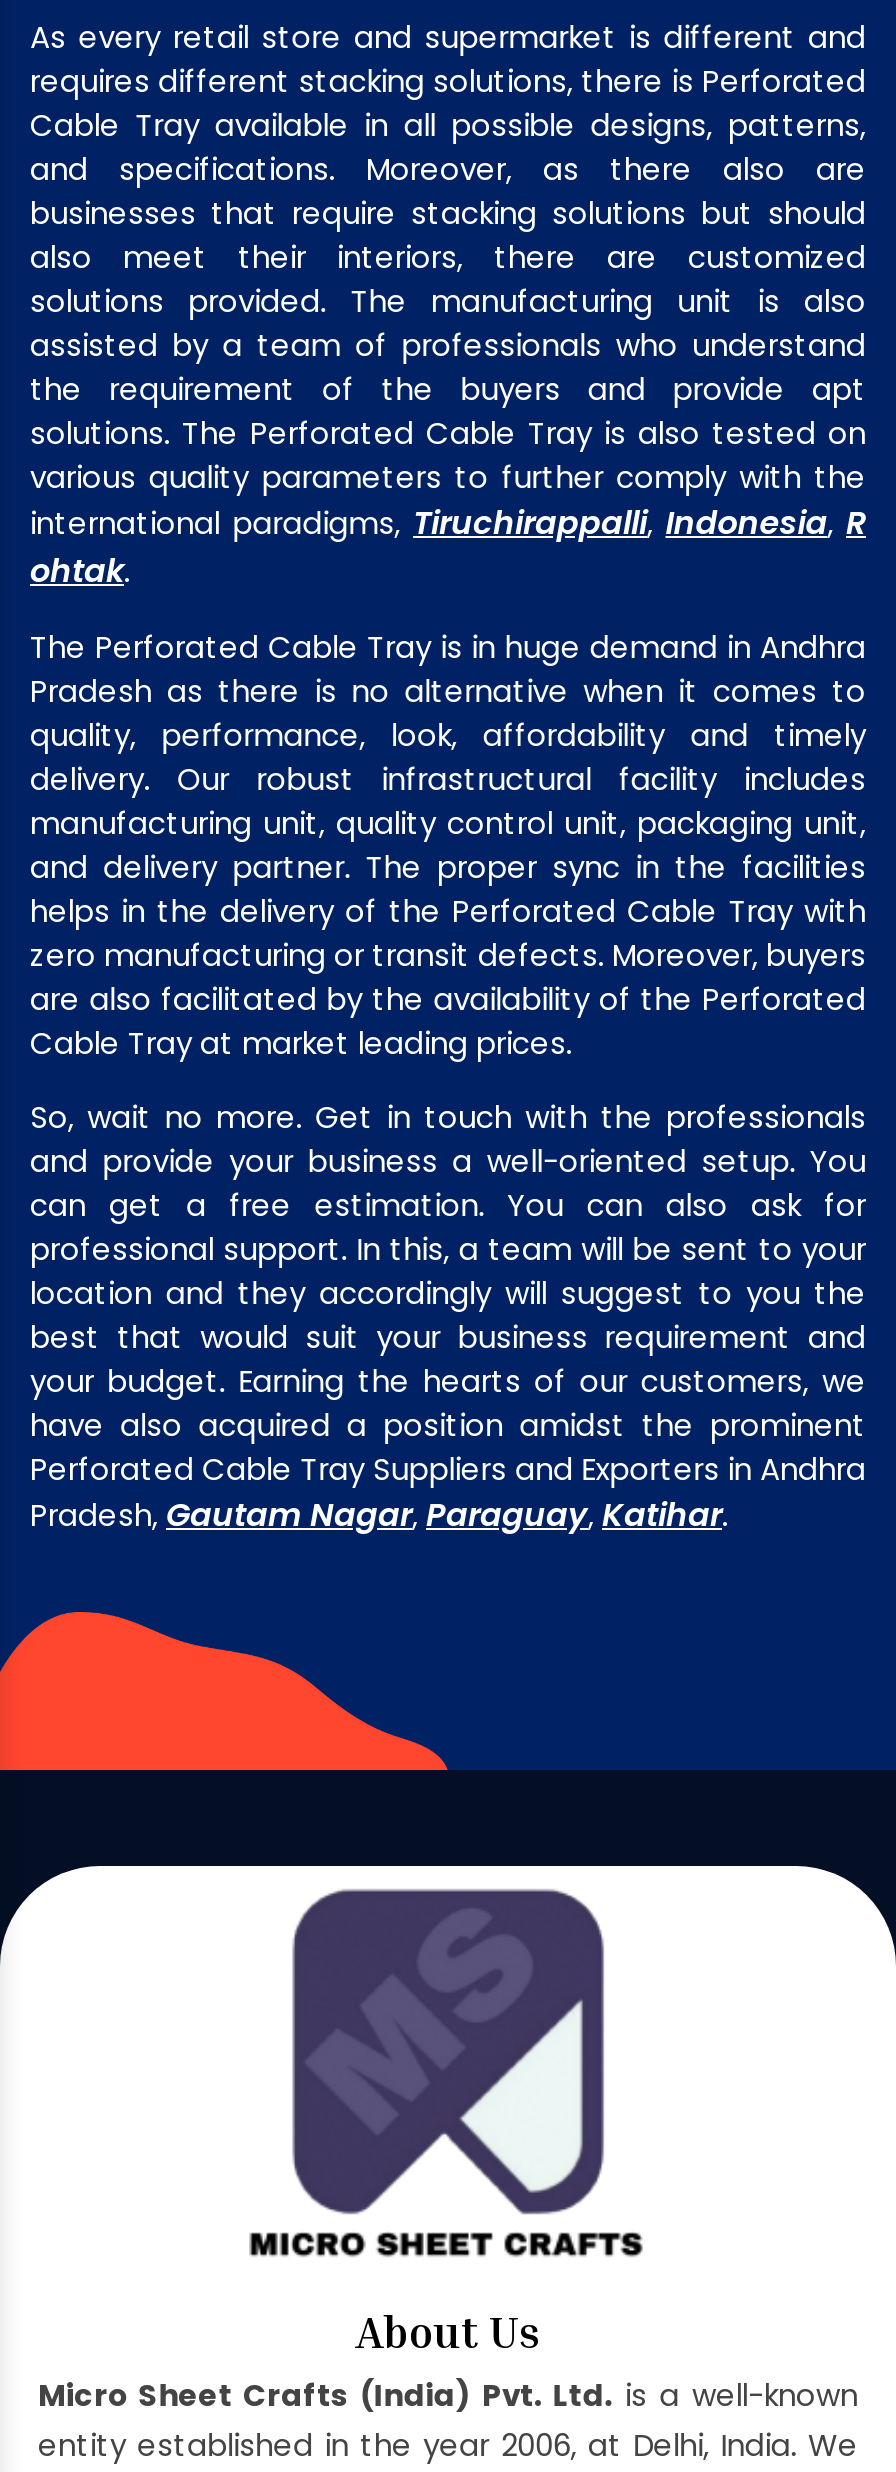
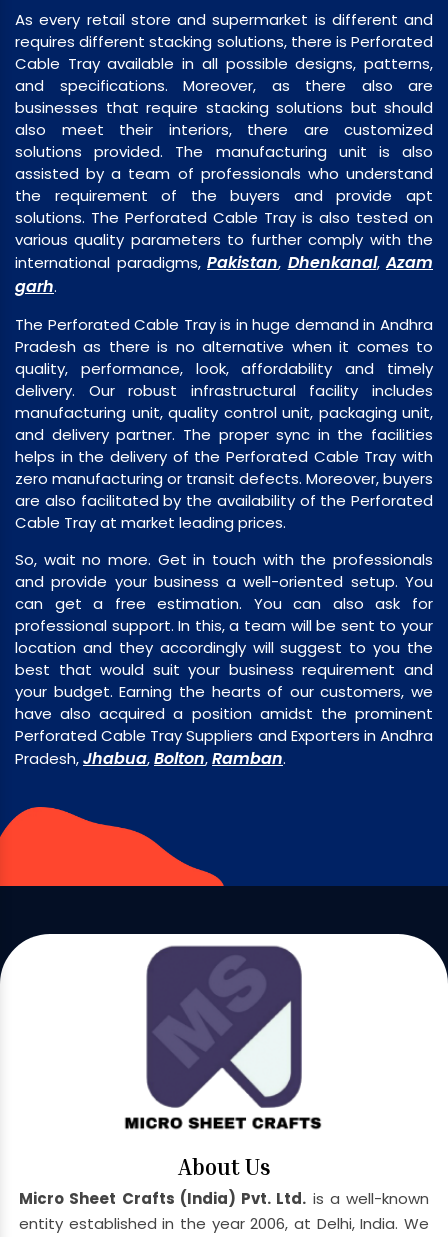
- international paradigms, Tiruchirappalli, Indonesia, R
- ohtak.
+ international paradigms, Pakistan, Dhenkanal, Azam
+ garh.

- Pradesh, Gautam Nagar, Paraguay, Katihar.
+ Pradesh, Jhabua, Bolton, Ramban.
